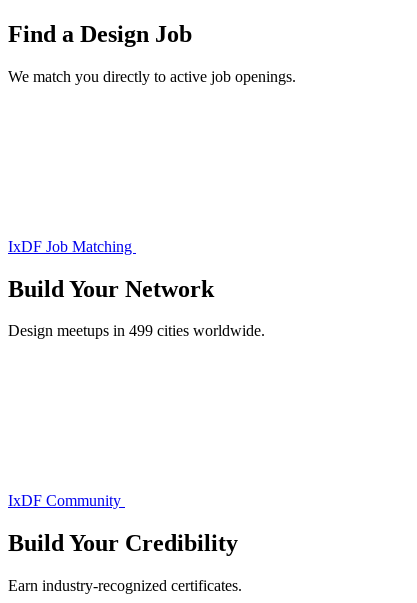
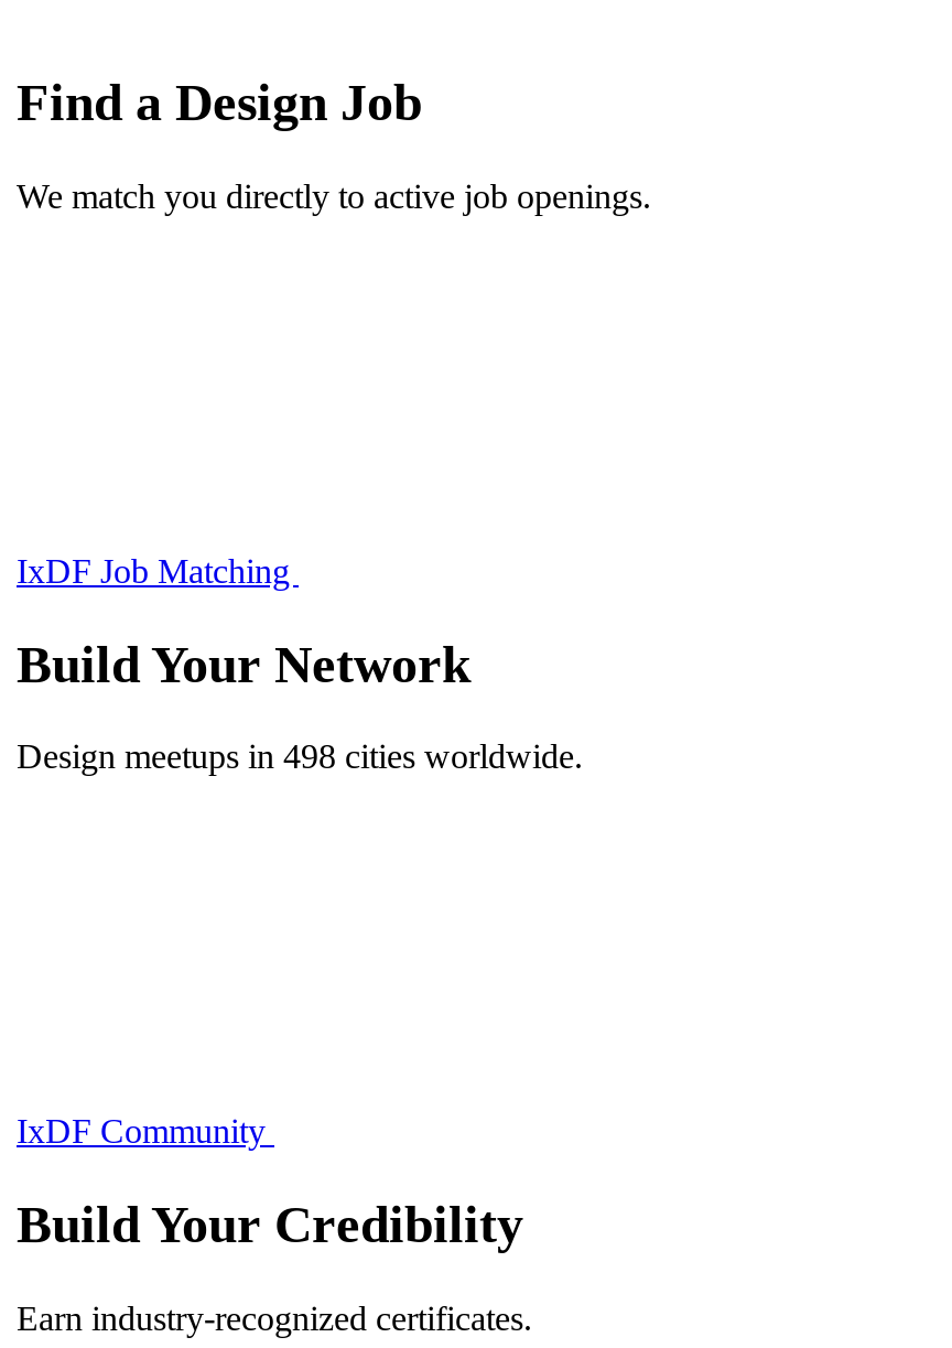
- Design meetups in 499 cities worldwide.
+ Design meetups in 498 cities worldwide.
